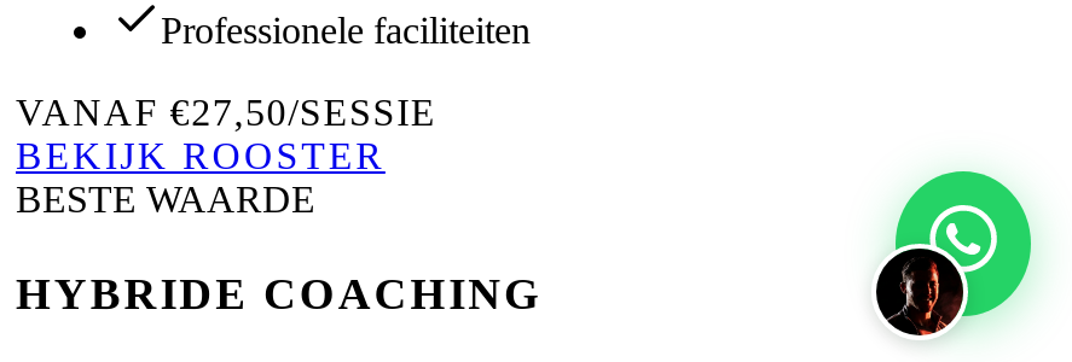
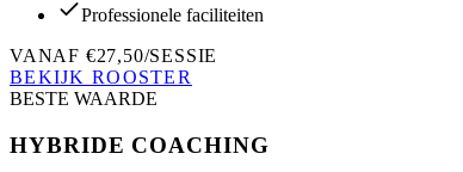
- [image]
